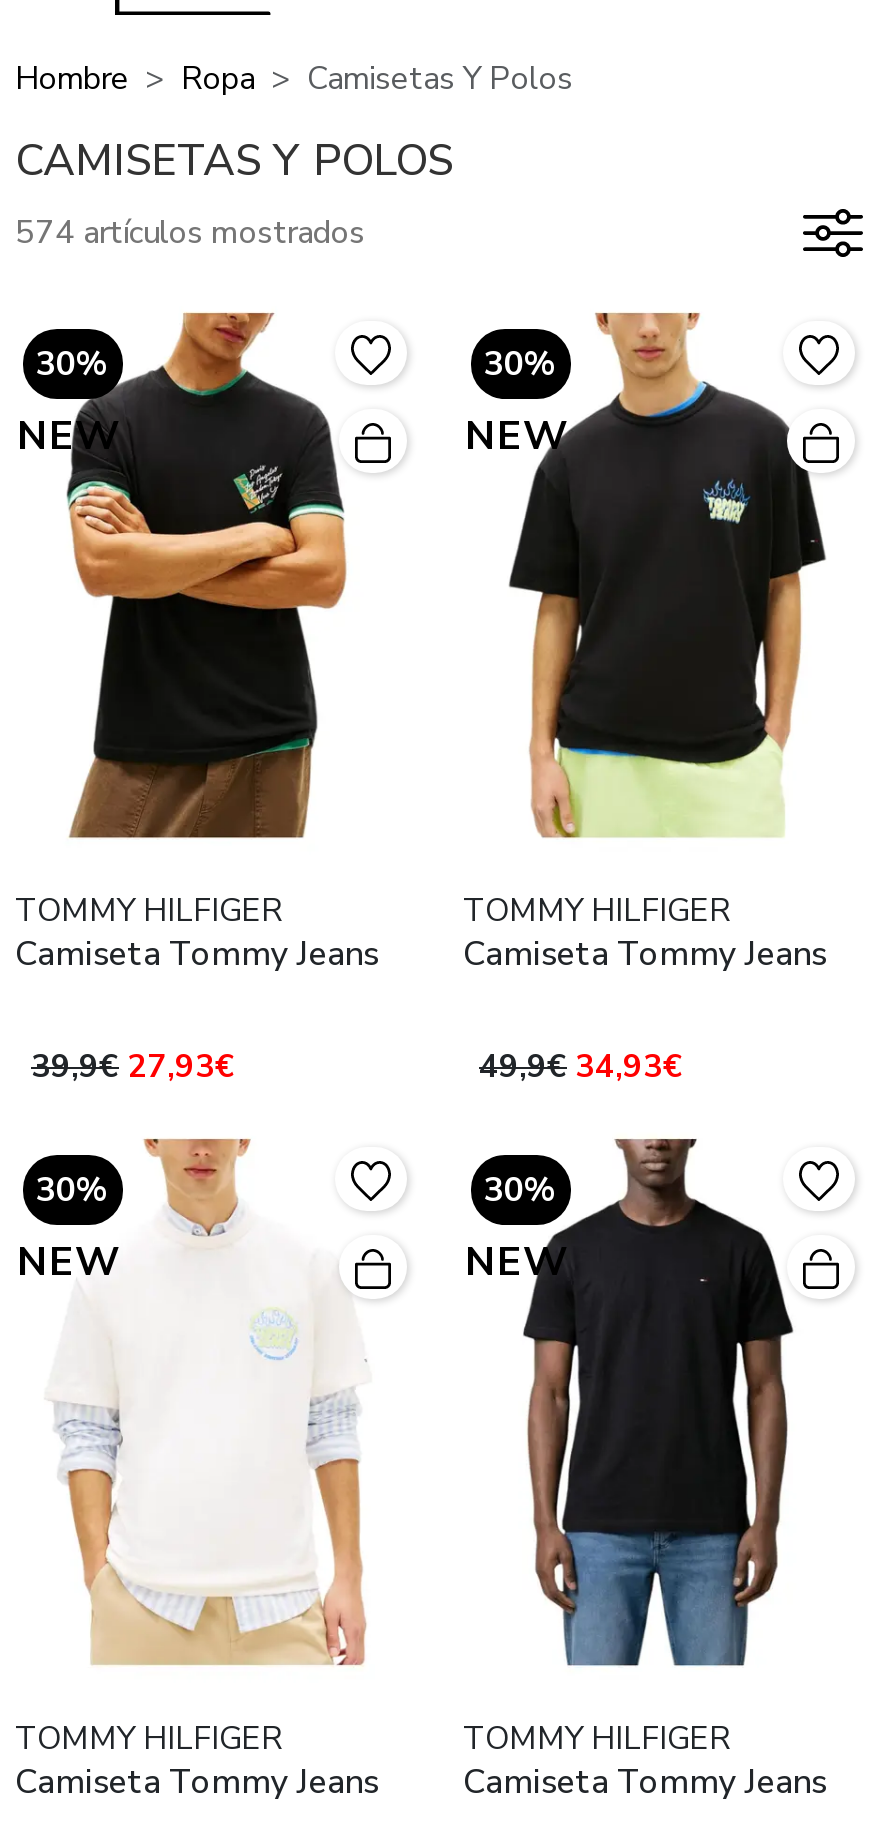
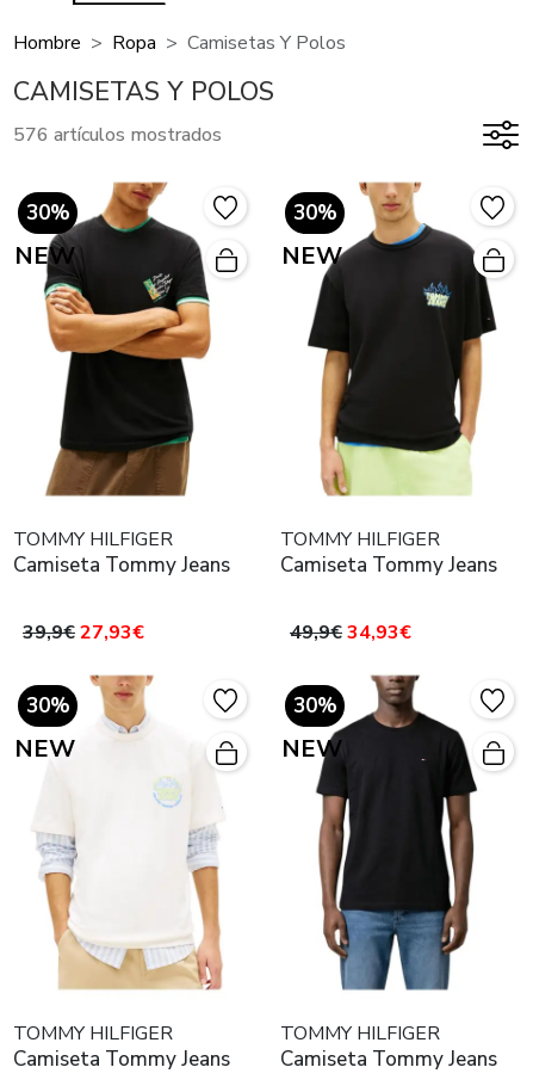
- 574 artículos mostrados
+ 576 artículos mostrados
